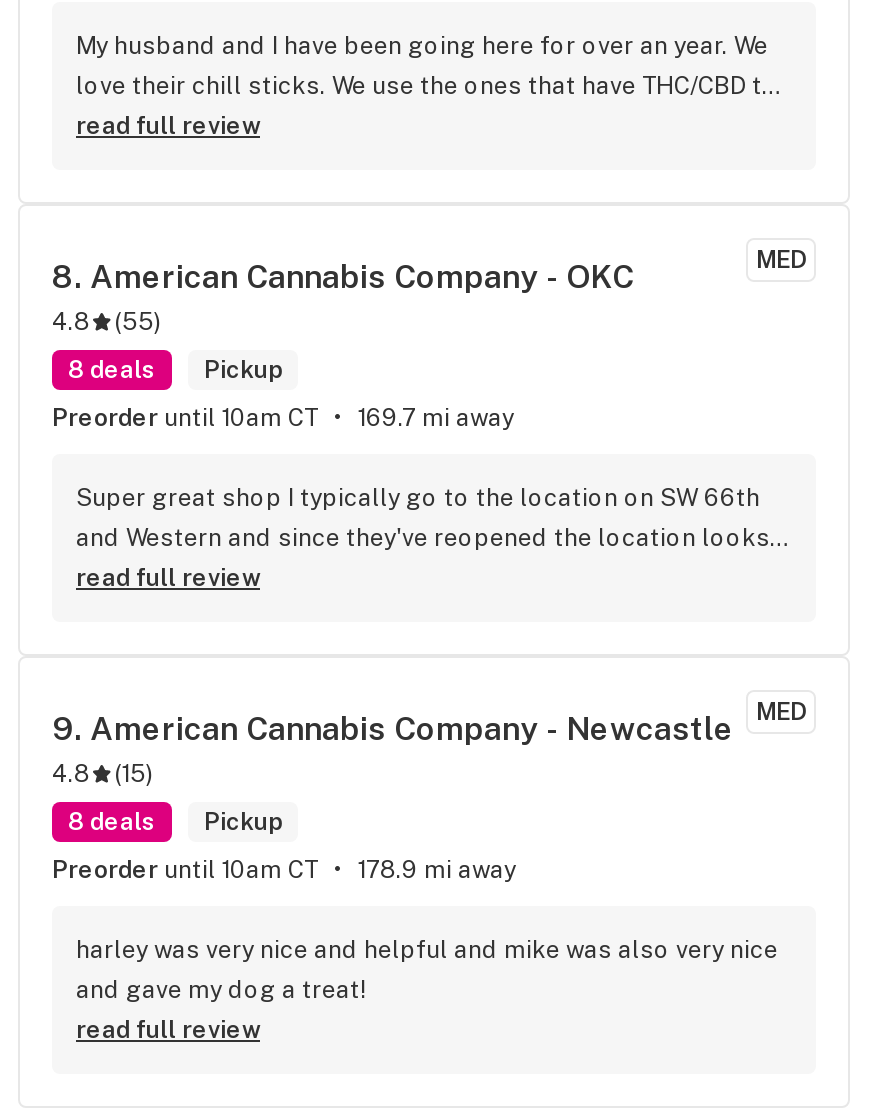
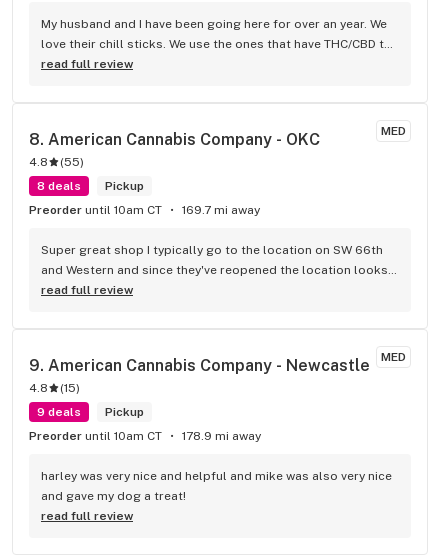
- 8 deals Pickup
+ 9 deals Pickup
